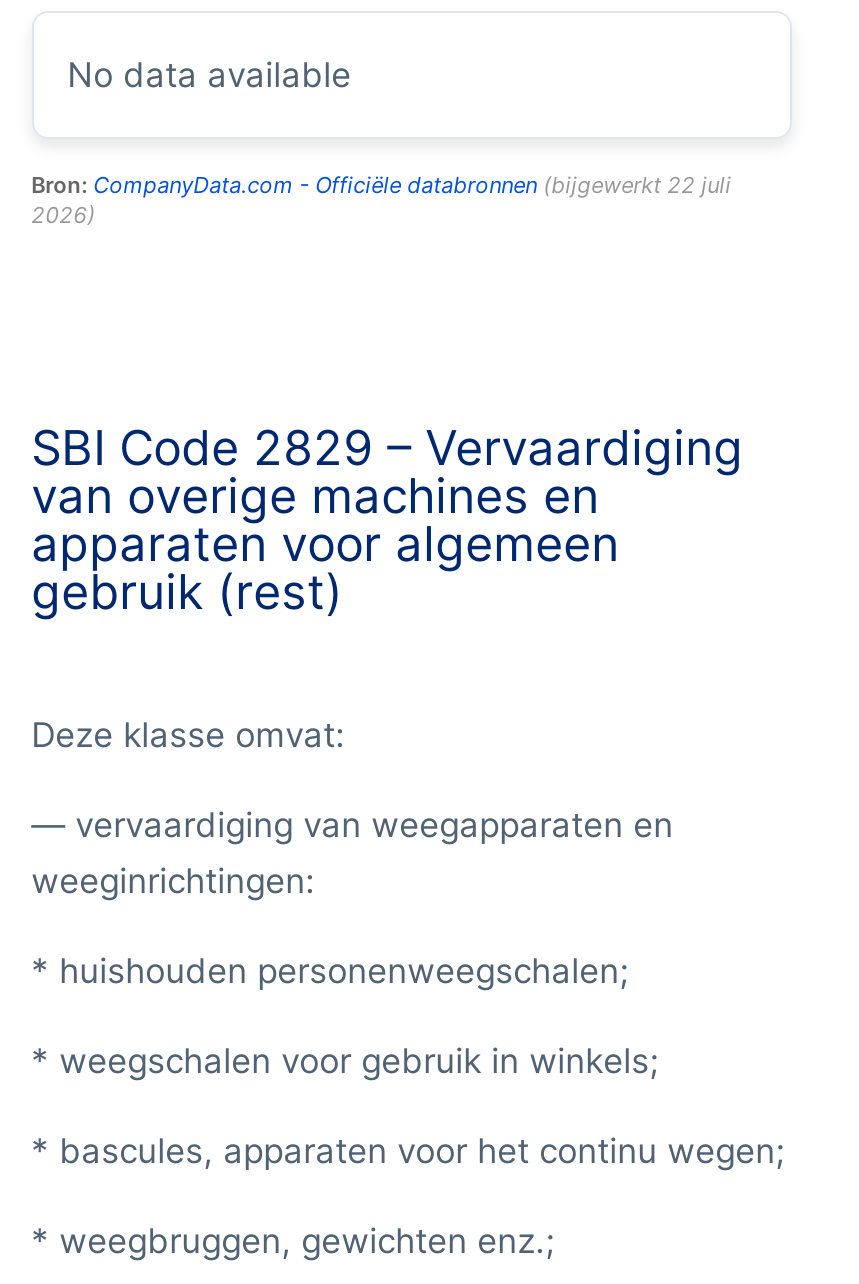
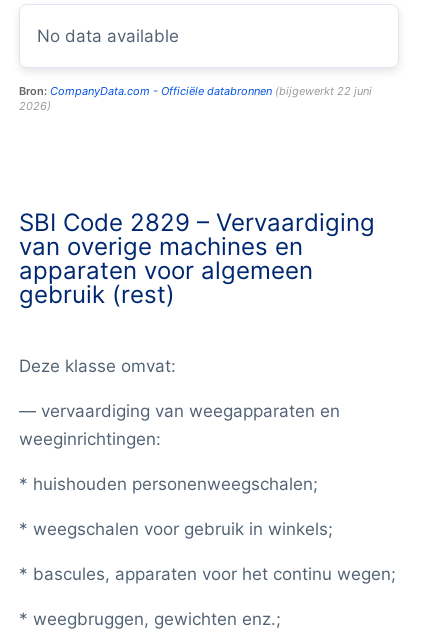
- Bron: CompanyData.com - Officiële databronnen (bijgewerkt 22 juli
+ Bron: CompanyData.com - Officiële databronnen (bijgewerkt 22 juni
